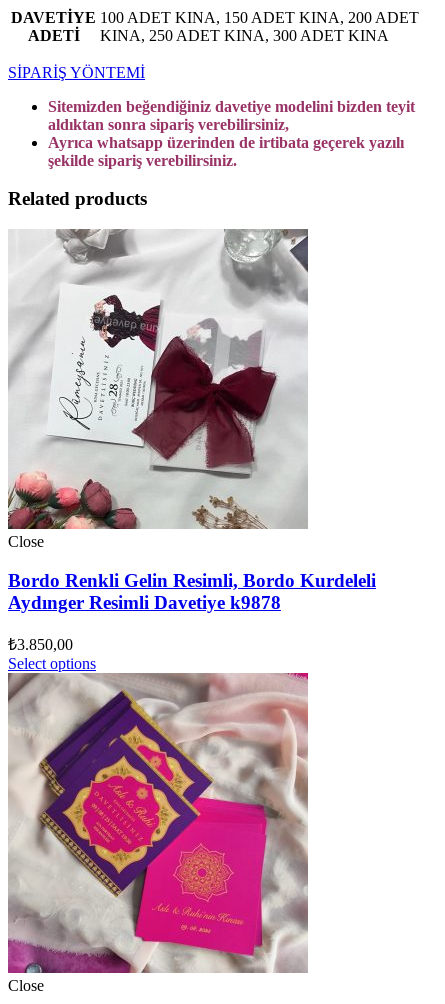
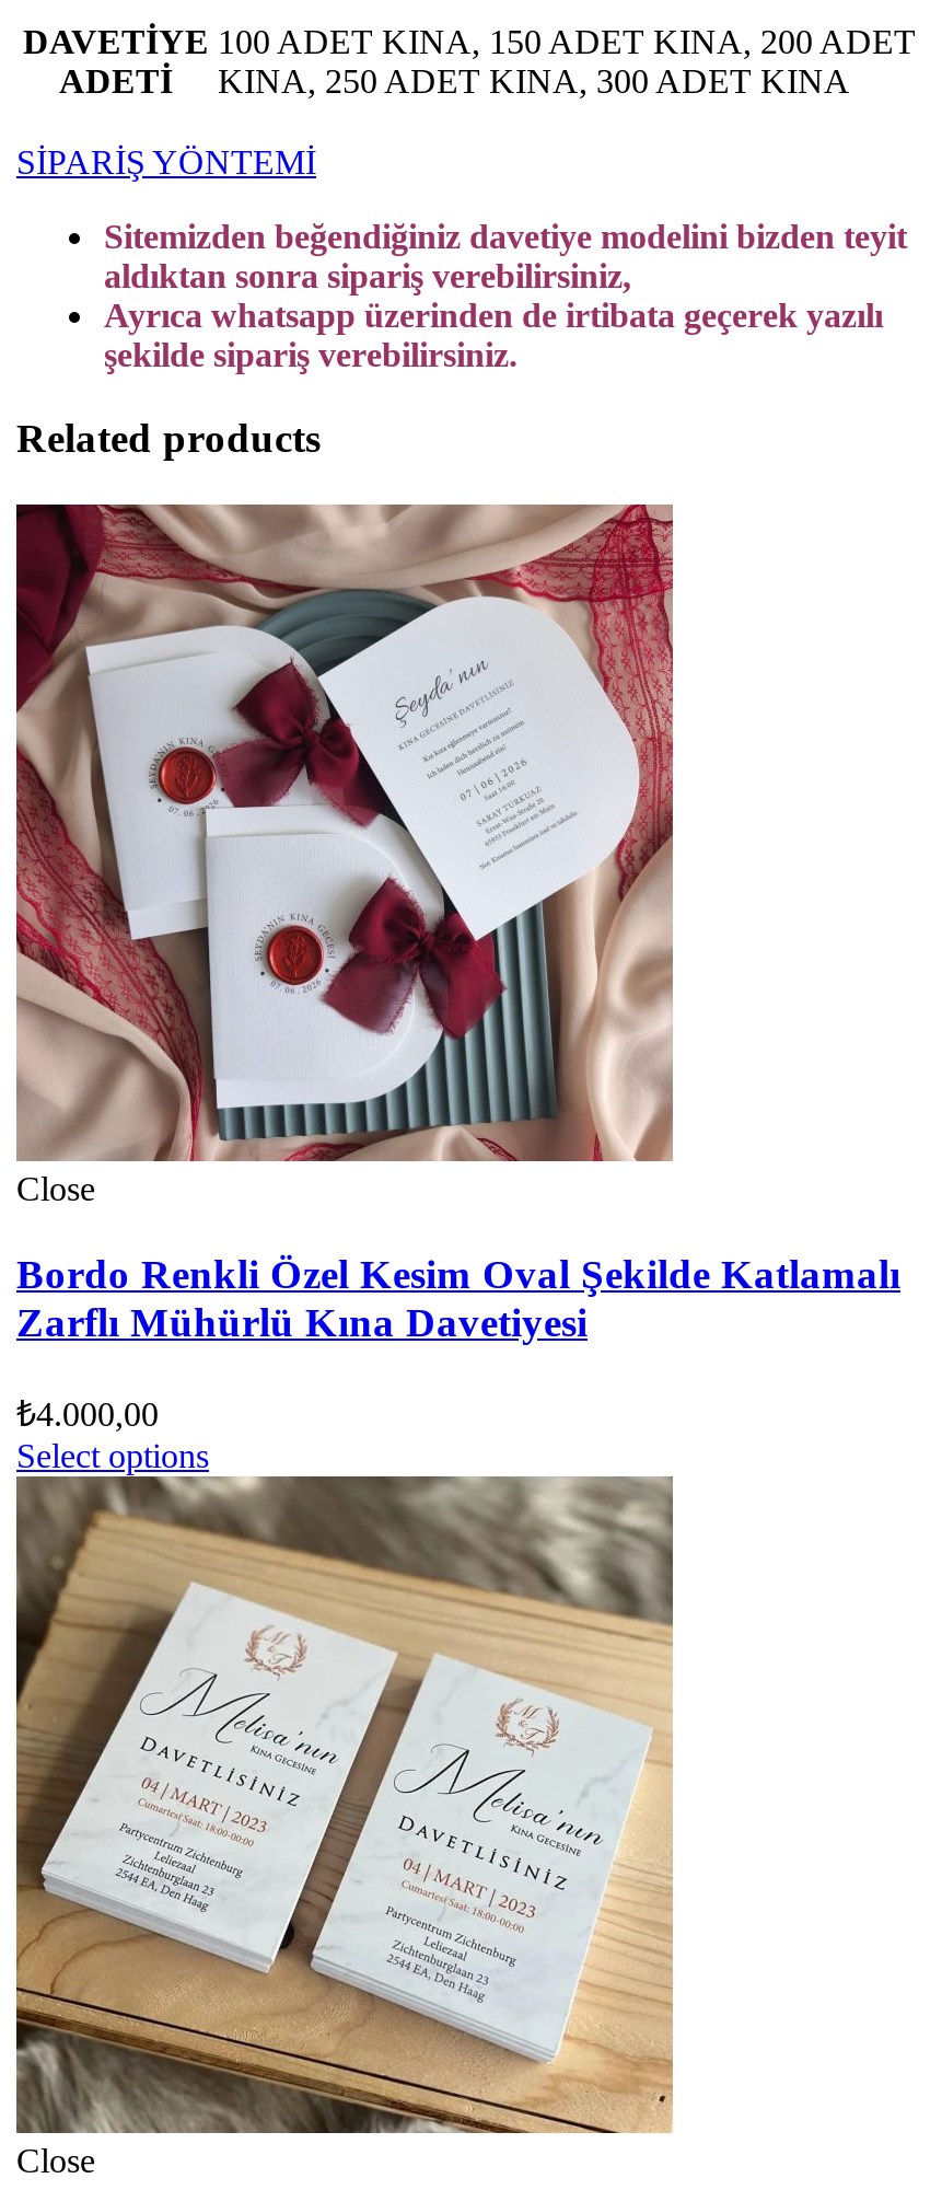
- [image]
+ [image]

- Bordo Renkli Gelin Resimli, Bordo Kurdeleli
- Aydınger Resimli Davetiye k9878
+ Bordo Renkli Özel Kesim Oval Şekilde Katlamalı
+ Zarflı Mühürlü Kına Davetiyesi

- ₺3.850,00
+ ₺4.000,00

- [image]
+ [image]
